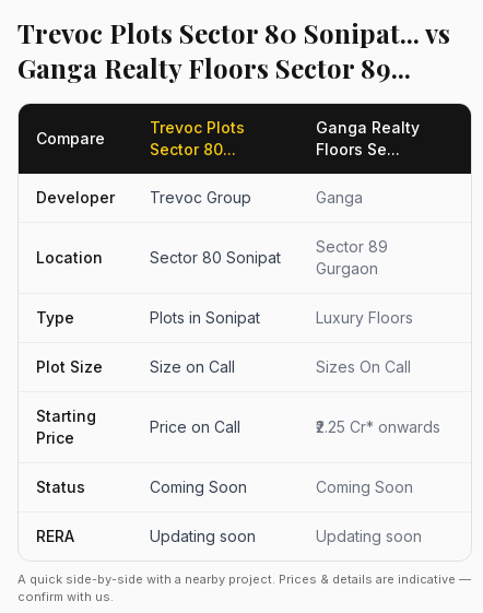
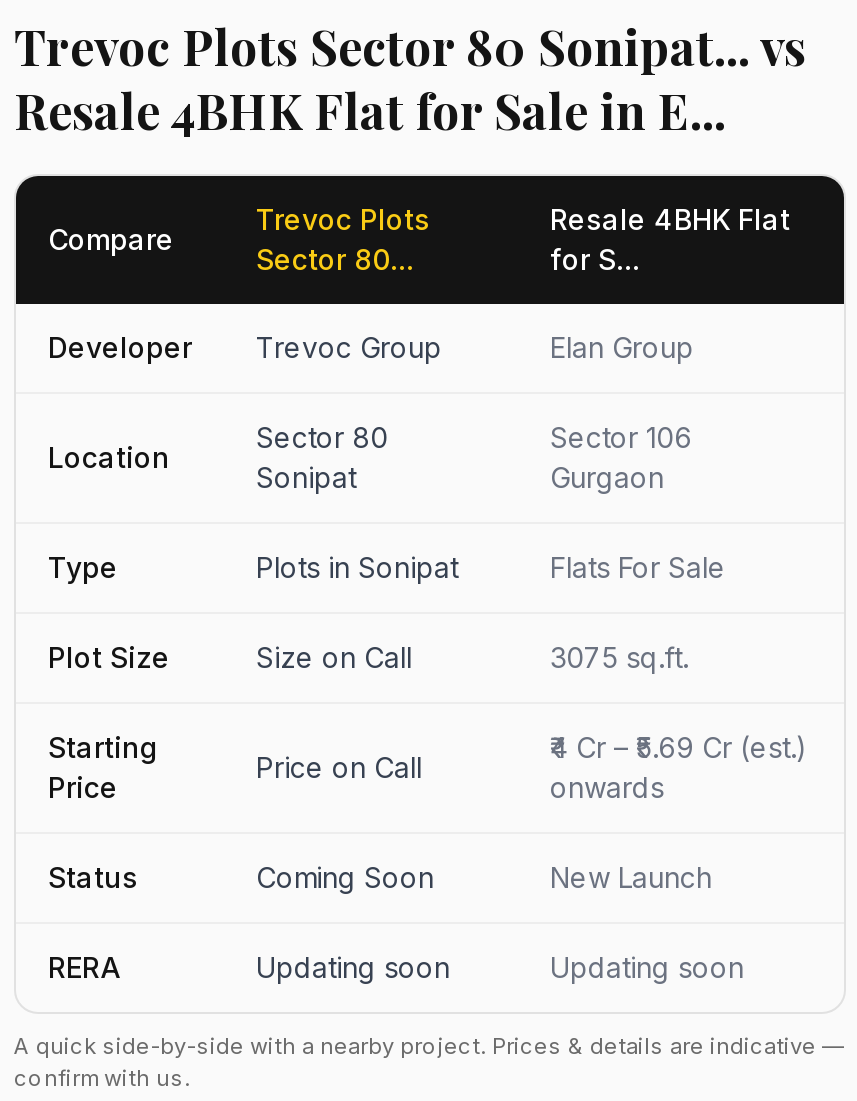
- Ganga Realty Floors Sector 89...
+ Resale 4BHK Flat for Sale in E...

- Ganga Realty
- Floors Se...
+ Resale 4BHK Flat
+ for S...

- Ganga
+ Elan Group

- Sector 89
+ Sector 106

- Luxury Floors
+ Flats For Sale

- Sizes On Call
+ 3075 sq.ft.

- ₹2.25 Cr* onwards
+ ₹4 Cr – ₹5.69 Cr (est.)
+ onwards

- Coming Soon
+ New Launch
